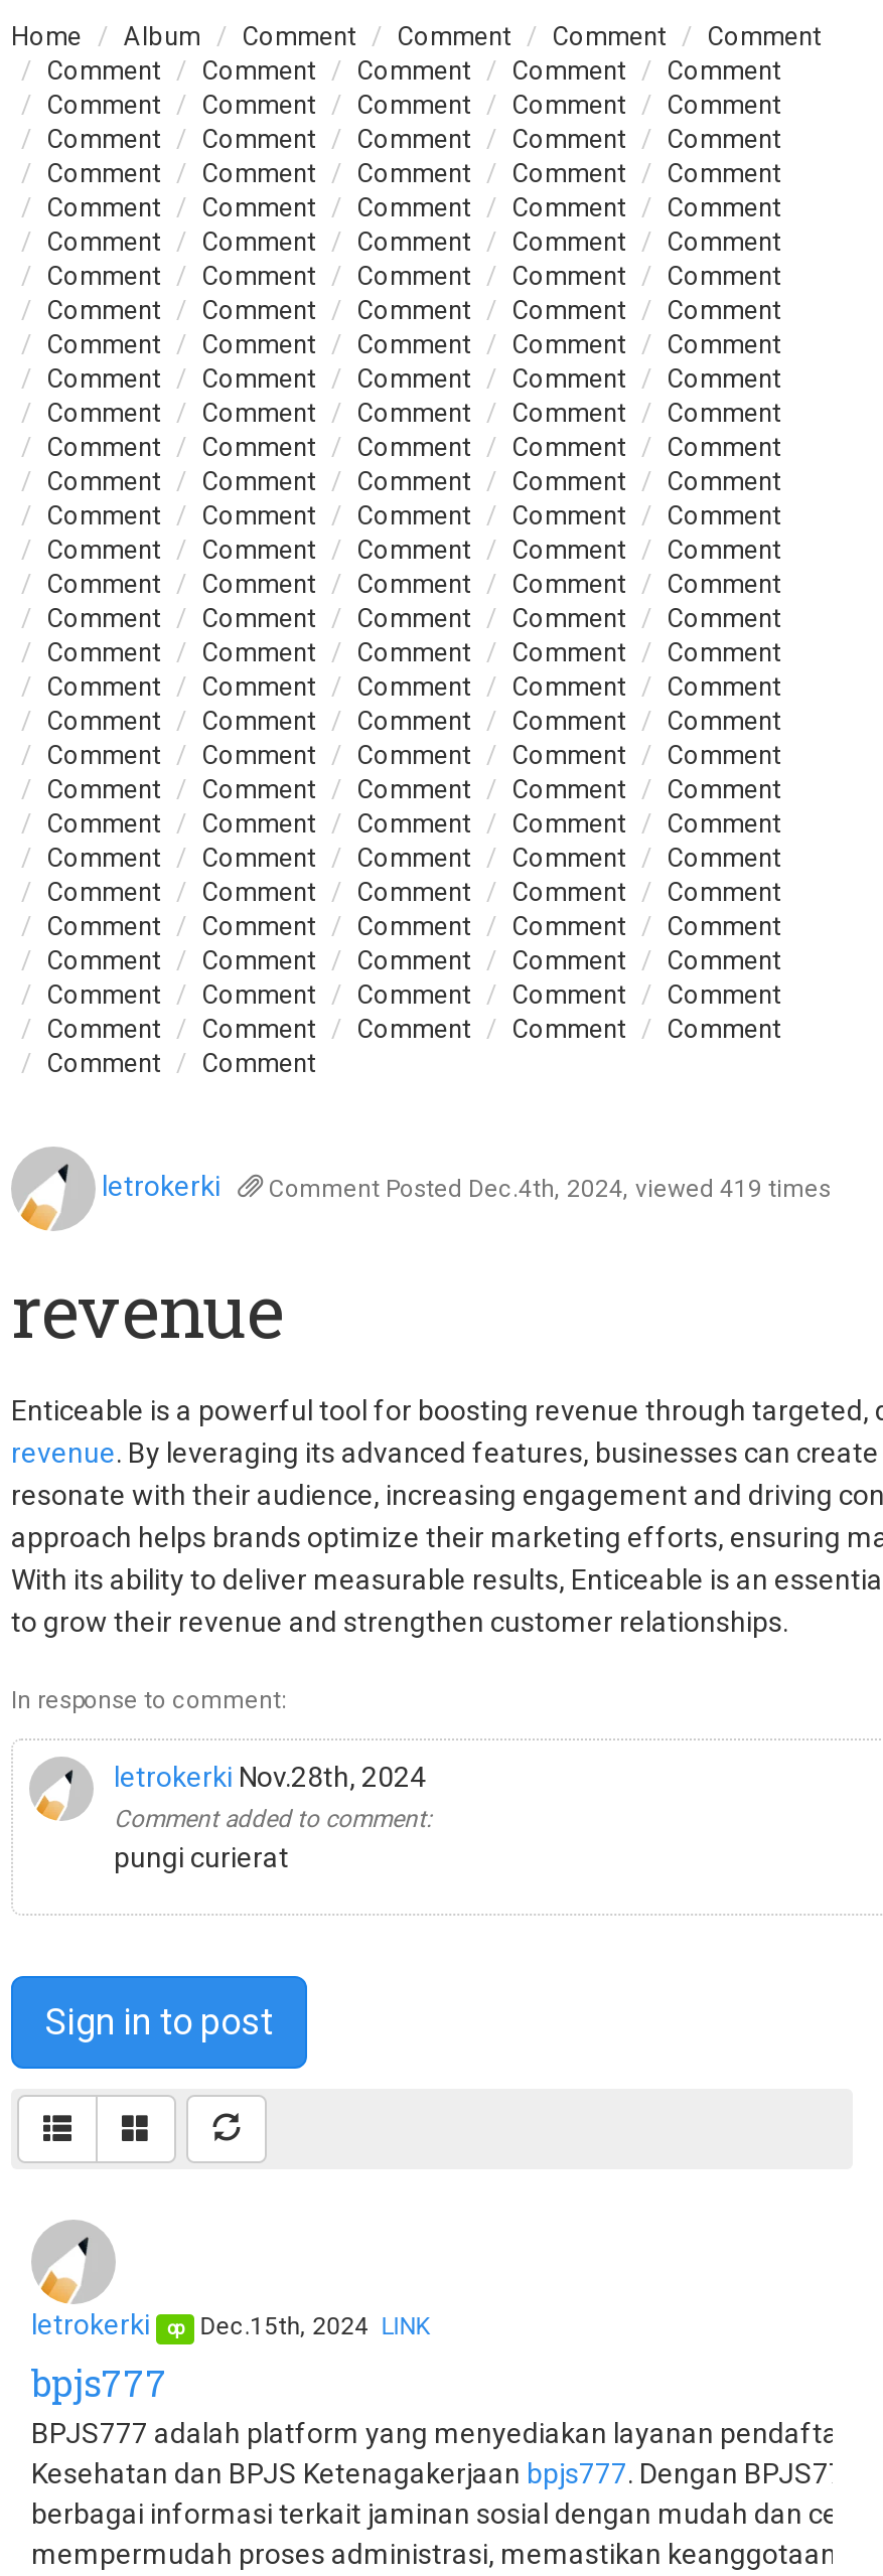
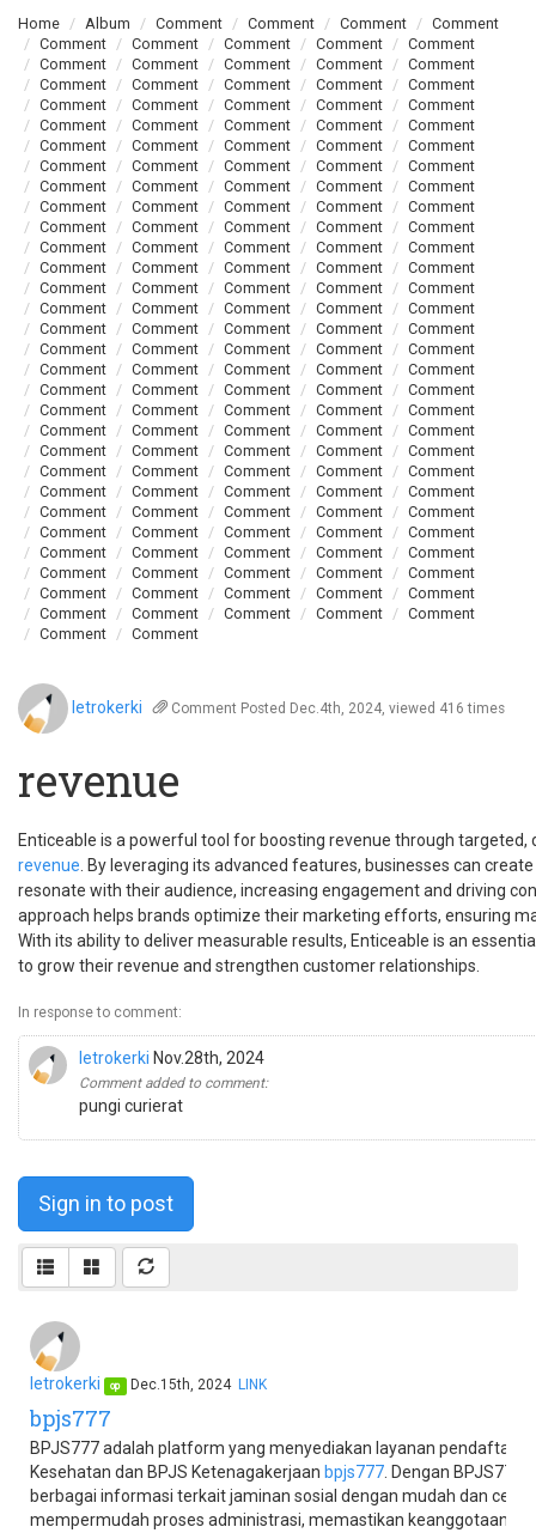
- Comment Posted Dec.4th, 2024, viewed 419 times
+ Comment Posted Dec.4th, 2024, viewed 416 times
